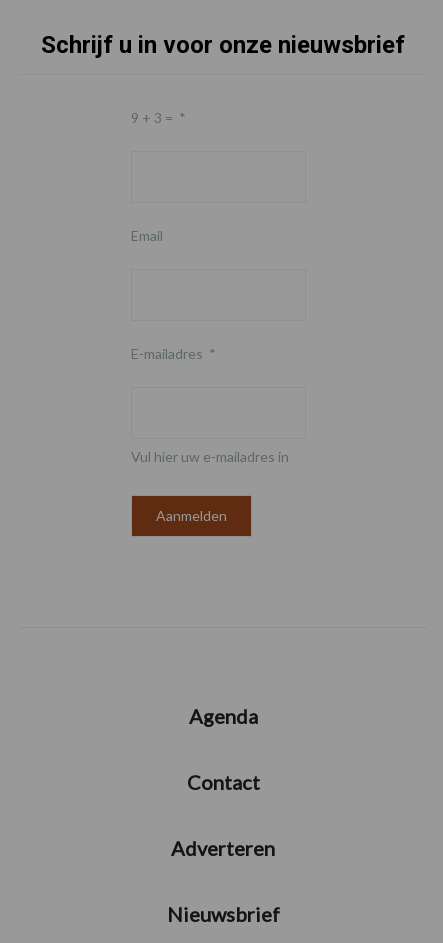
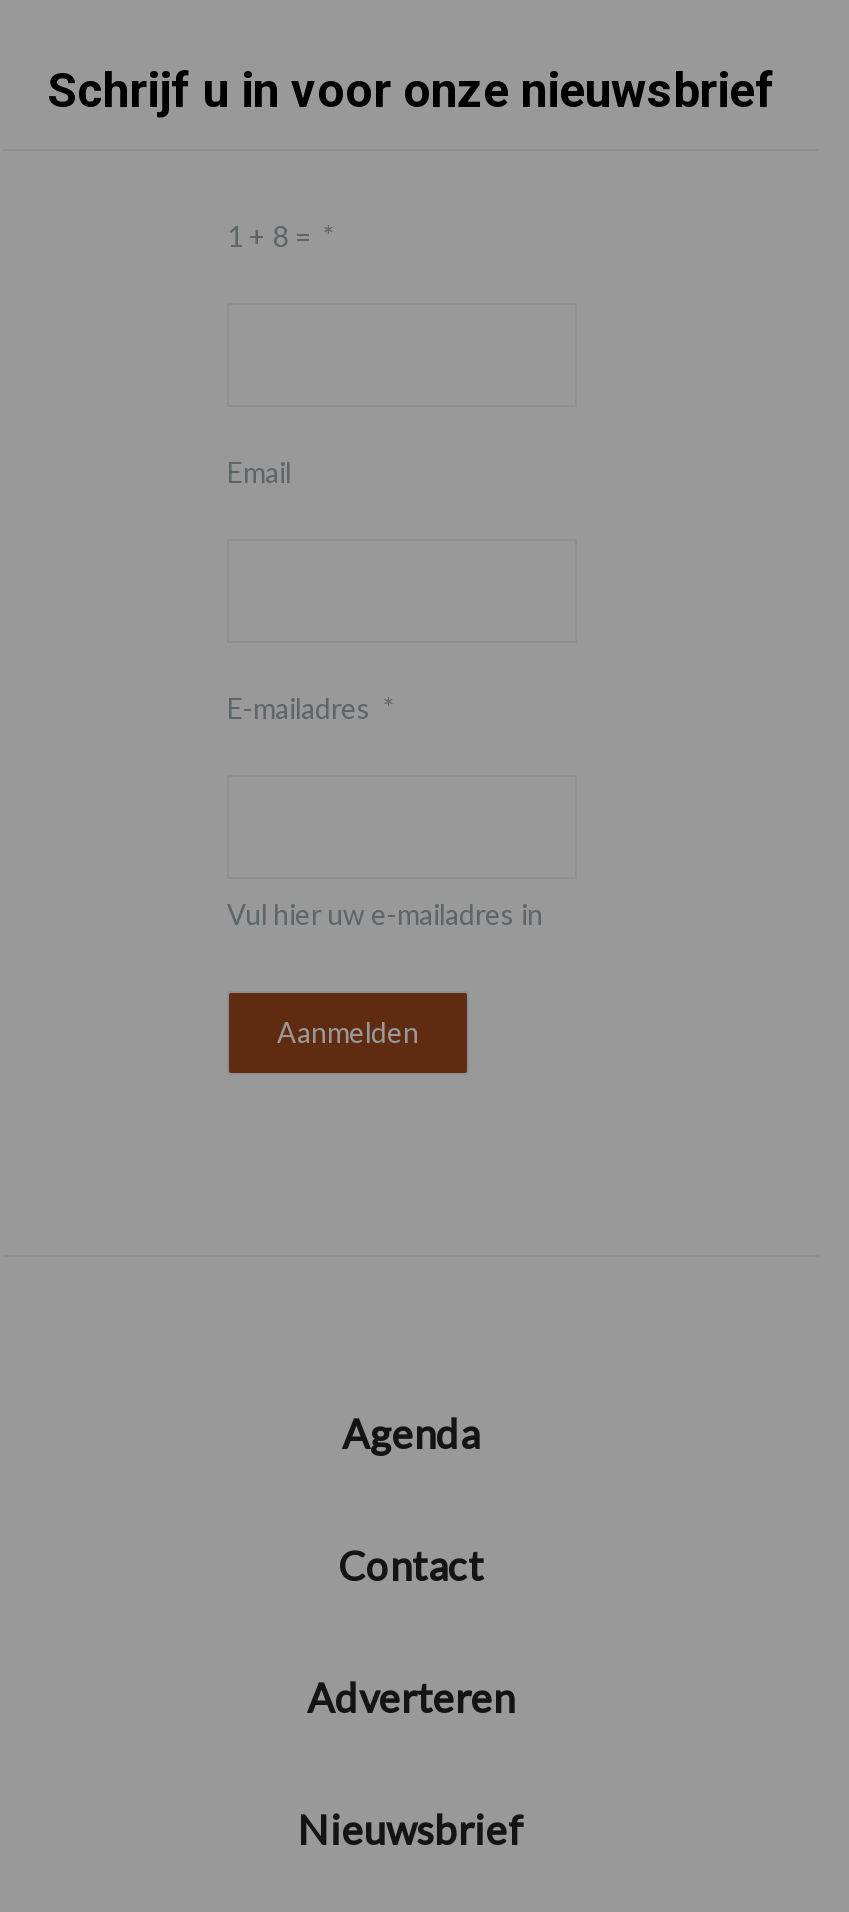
- 9 + 3 = *
+ 1 + 8 = *
